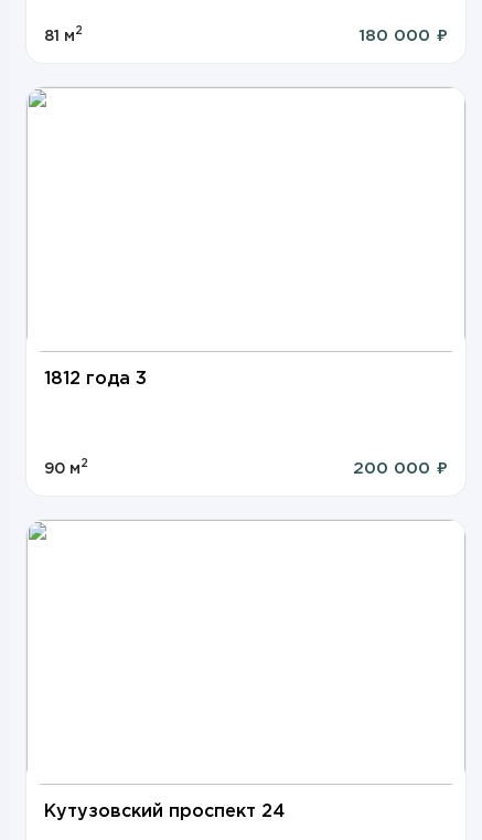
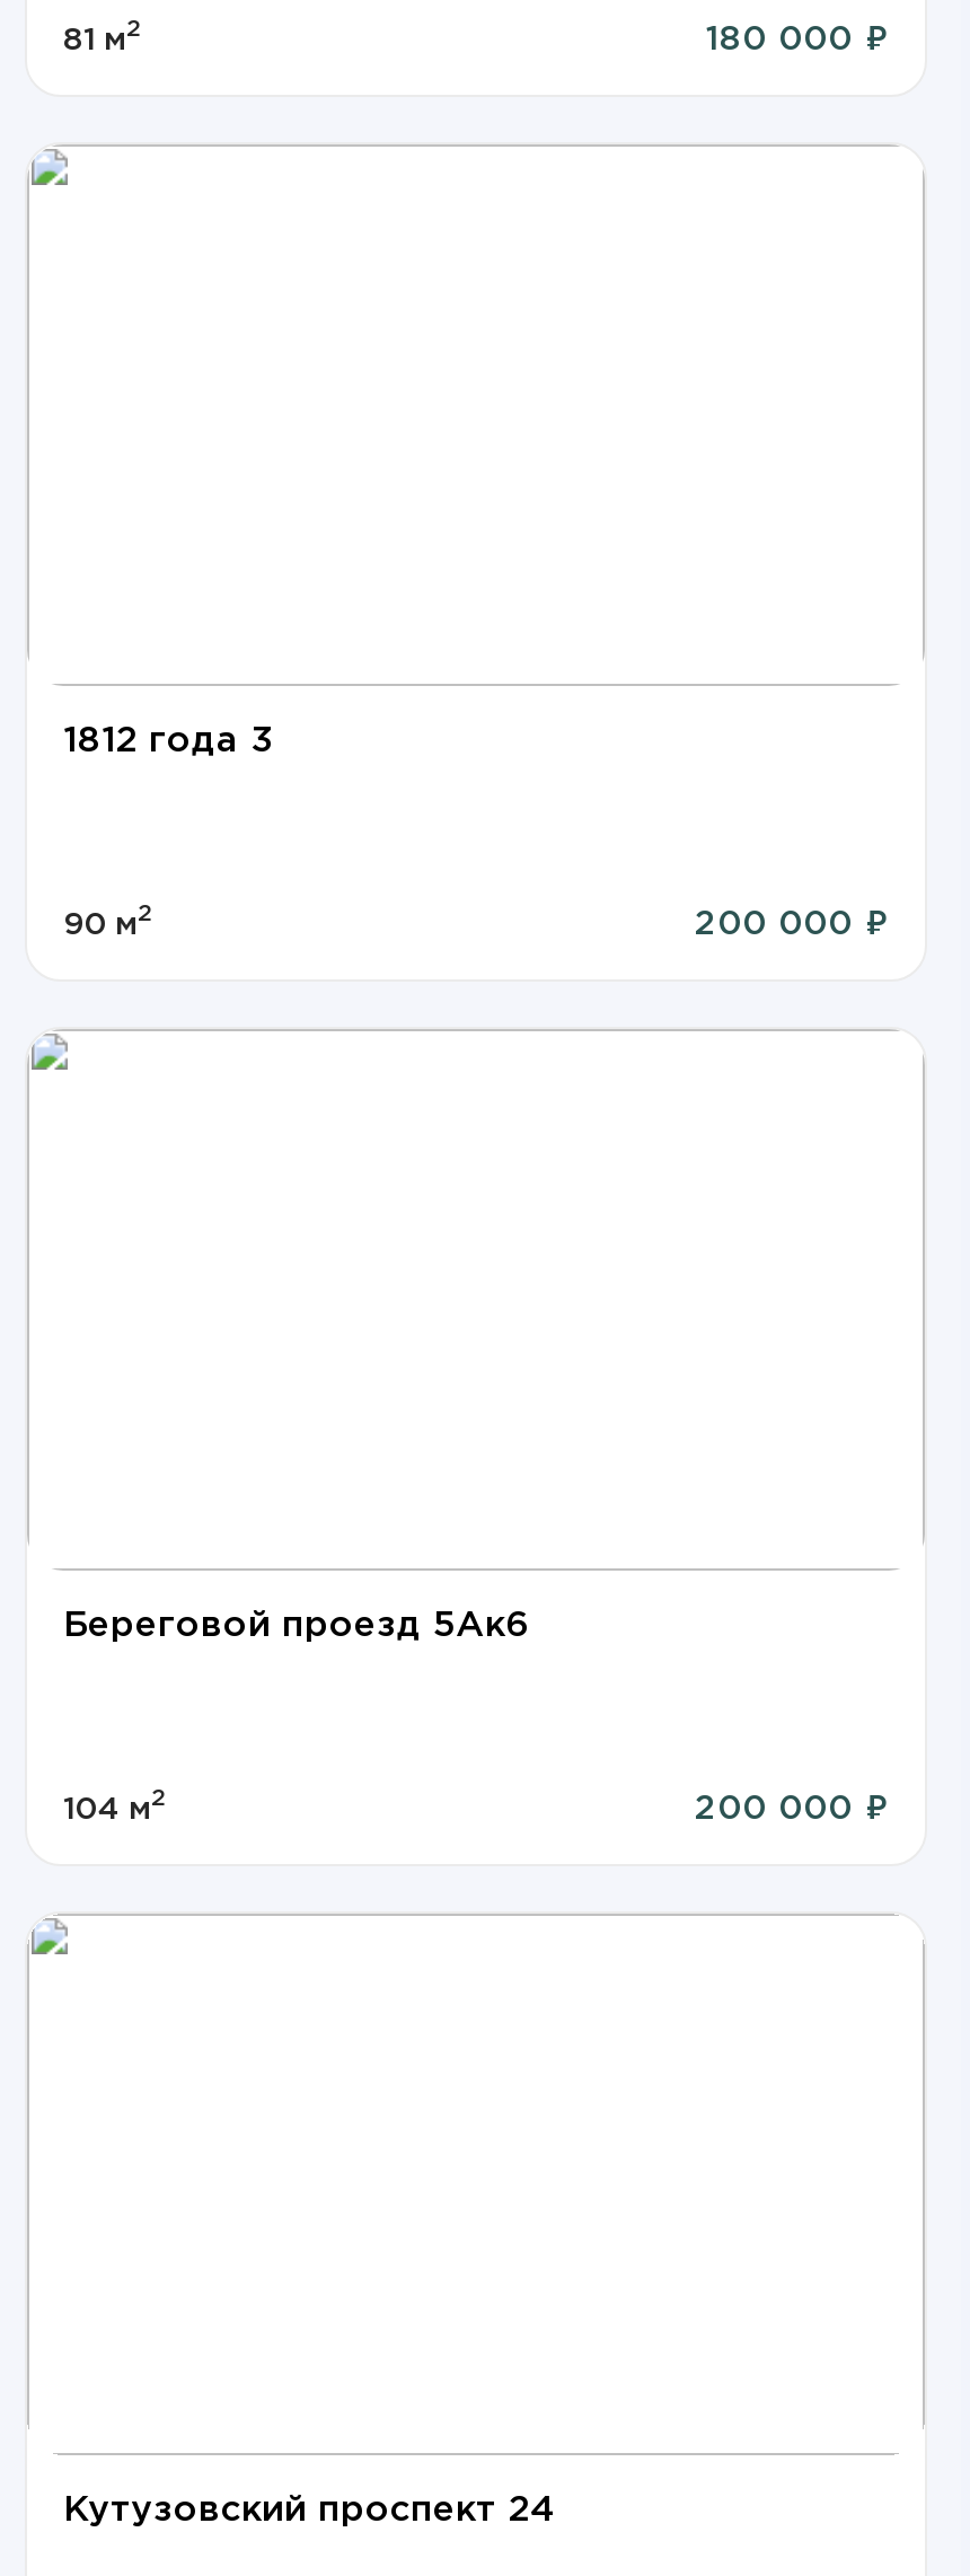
+ Береговой проезд 5Ак6

+ 104 м2
+ 200 000 ₽
